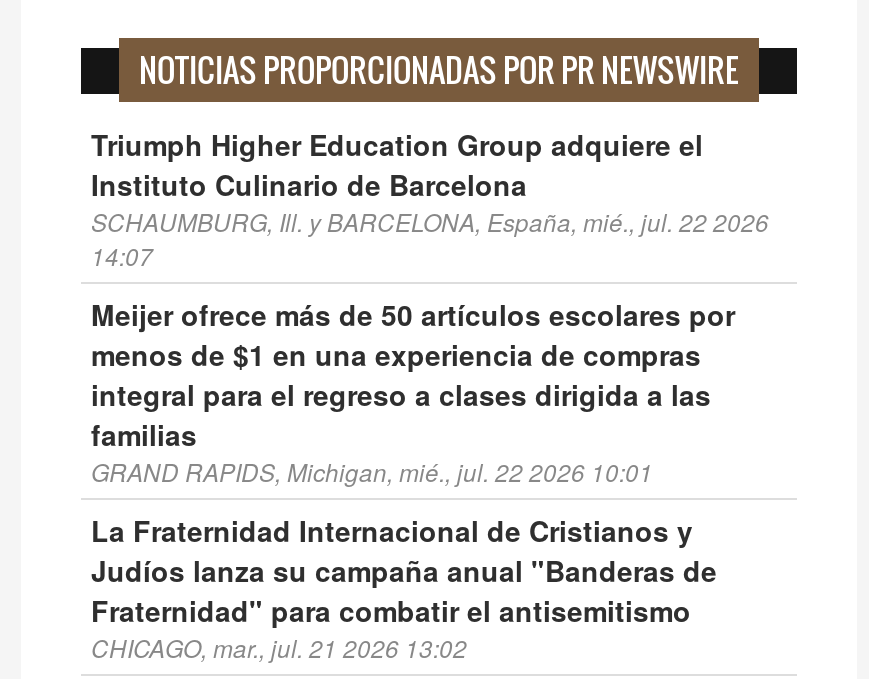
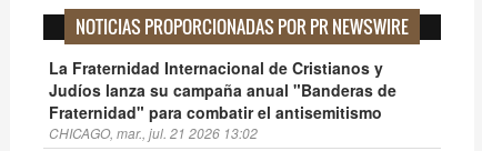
- Triumph Higher Education Group adquiere el
- Instituto Culinario de Barcelona
- SCHAUMBURG, Ill. y BARCELONA, España, mié., jul. 22 2026
- 14:07
- Meijer ofrece más de 50 artículos escolares por
- menos de $1 en una experiencia de compras
- integral para el regreso a clases dirigida a las
- familias
- GRAND RAPIDS, Michigan, mié., jul. 22 2026 10:01
